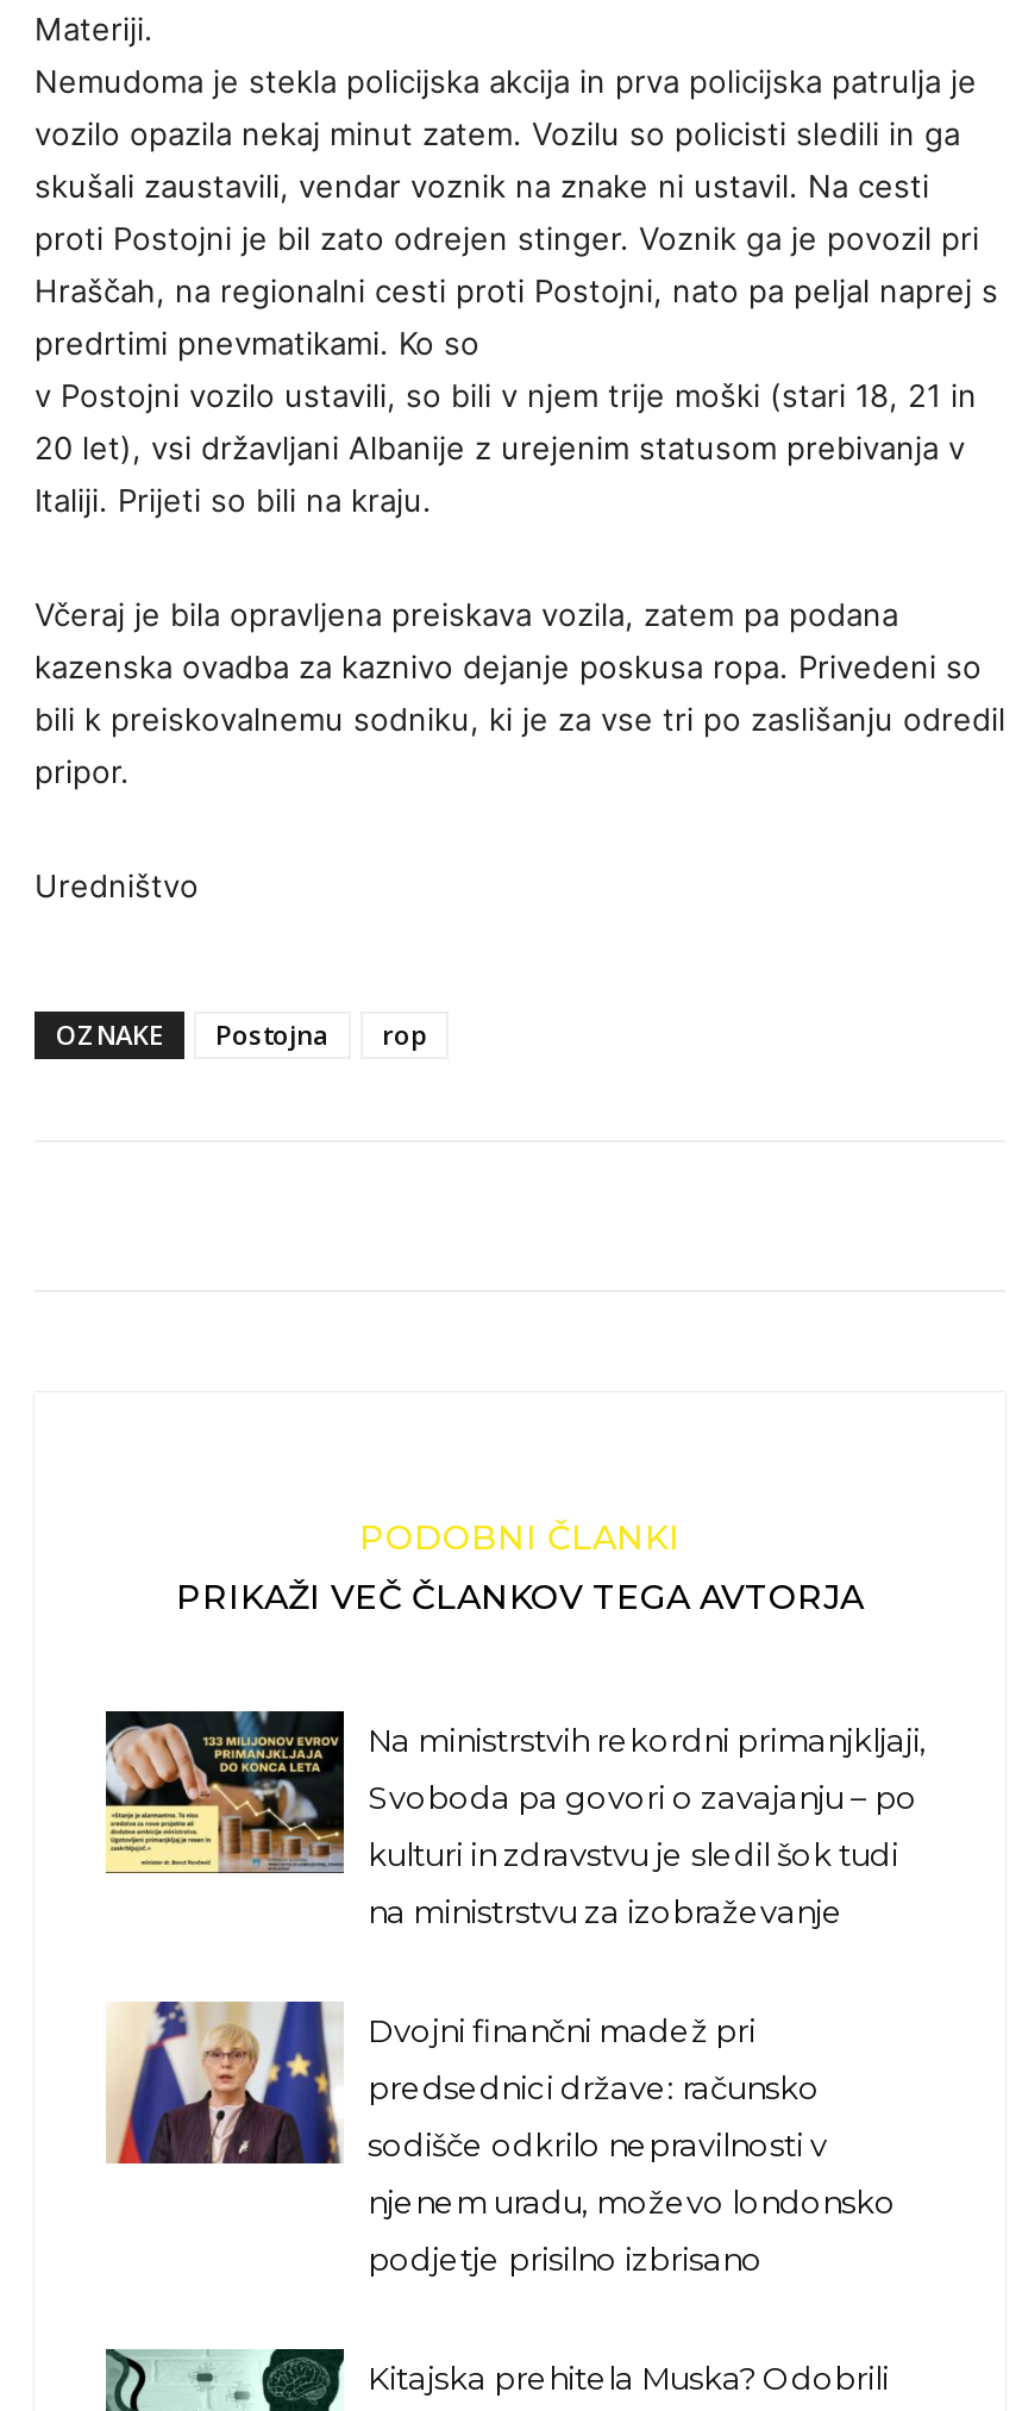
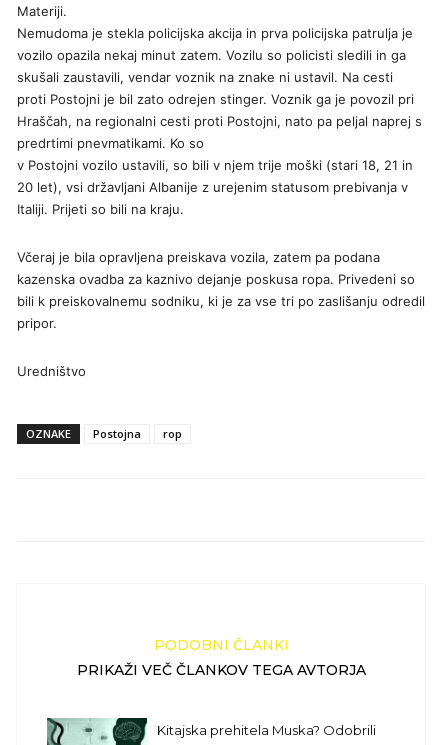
- [image]
- Na ministrstvih rekordni primanjkljaji,
- Svoboda pa govori o zavajanju – po
- kulturi in zdravstvu je sledil šok tudi
- na ministrstvu za izobraževanje
- Dvojni finančni madež pri
- predsednici države: računsko
- sodišče odkrilo nepravilnosti v
- njenem uradu, moževo londonsko
- podjetje prisilno izbrisano

- [image]
